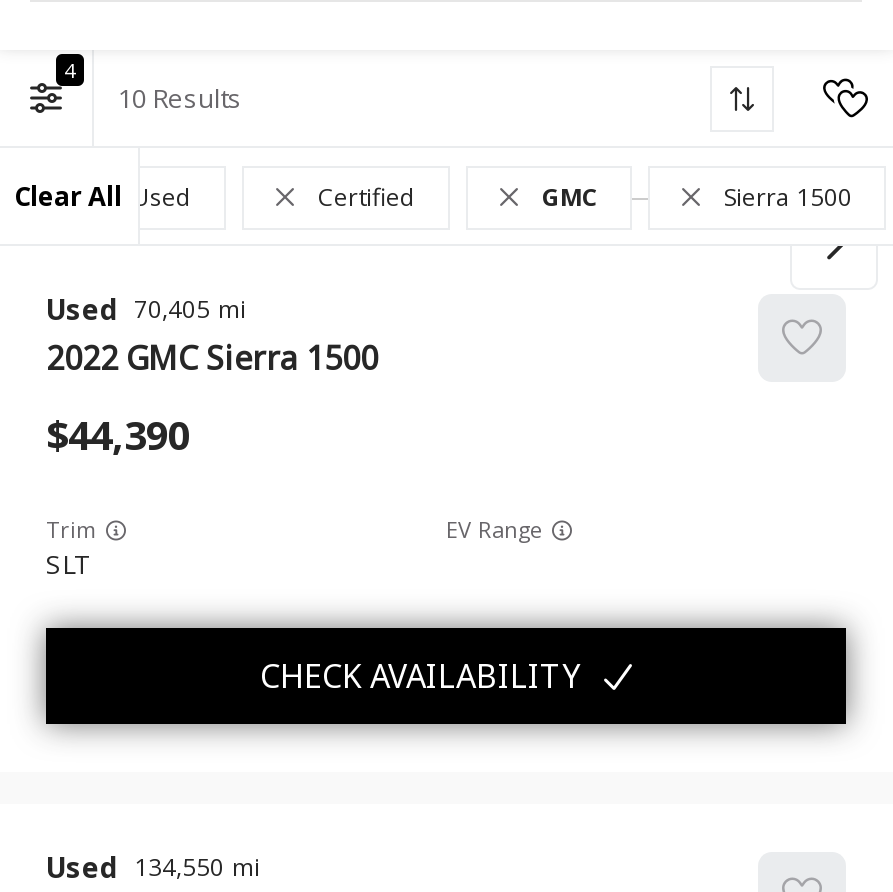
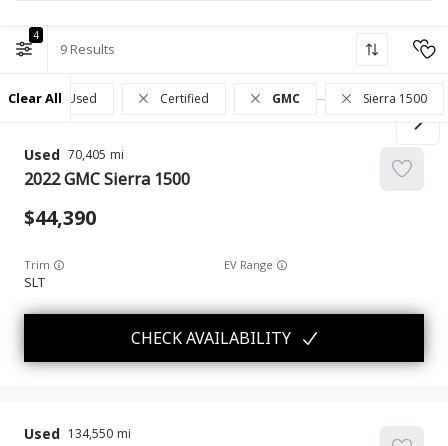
- 10
+ 9
